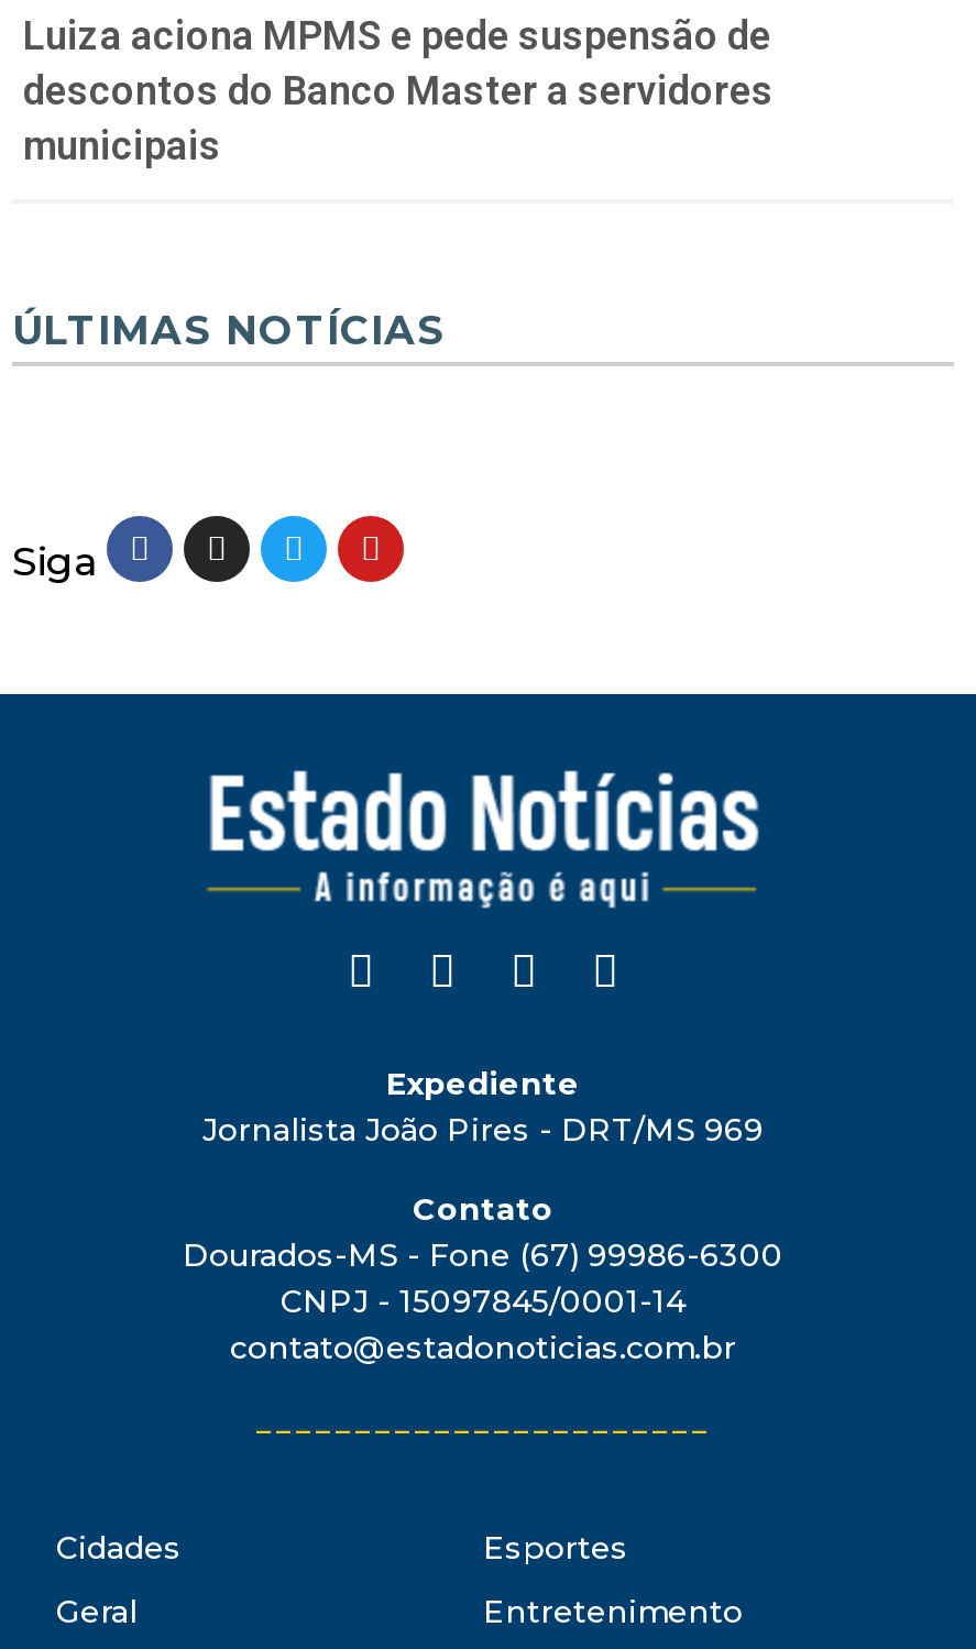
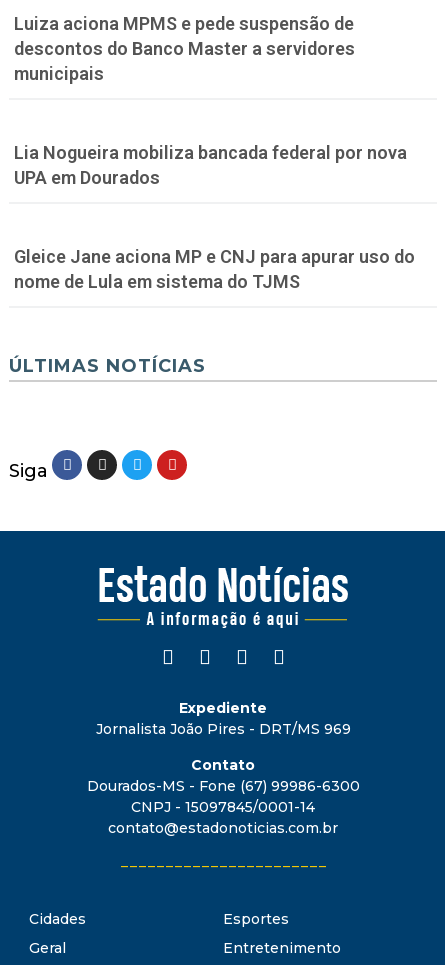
+ Lia Nogueira mobiliza bancada federal por nova
+ UPA em Dourados

+ Gleice Jane aciona MP e CNJ para apurar uso do
+ nome de Lula em sistema do TJMS
